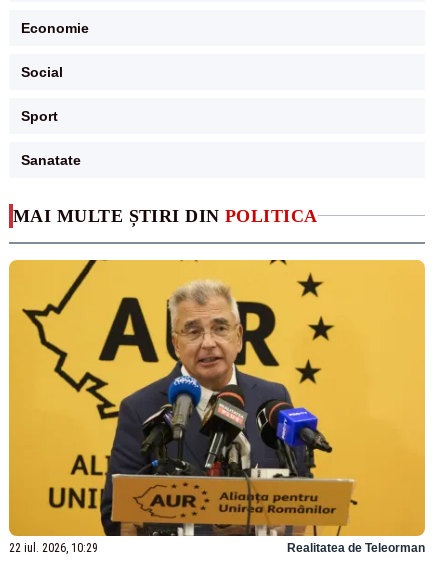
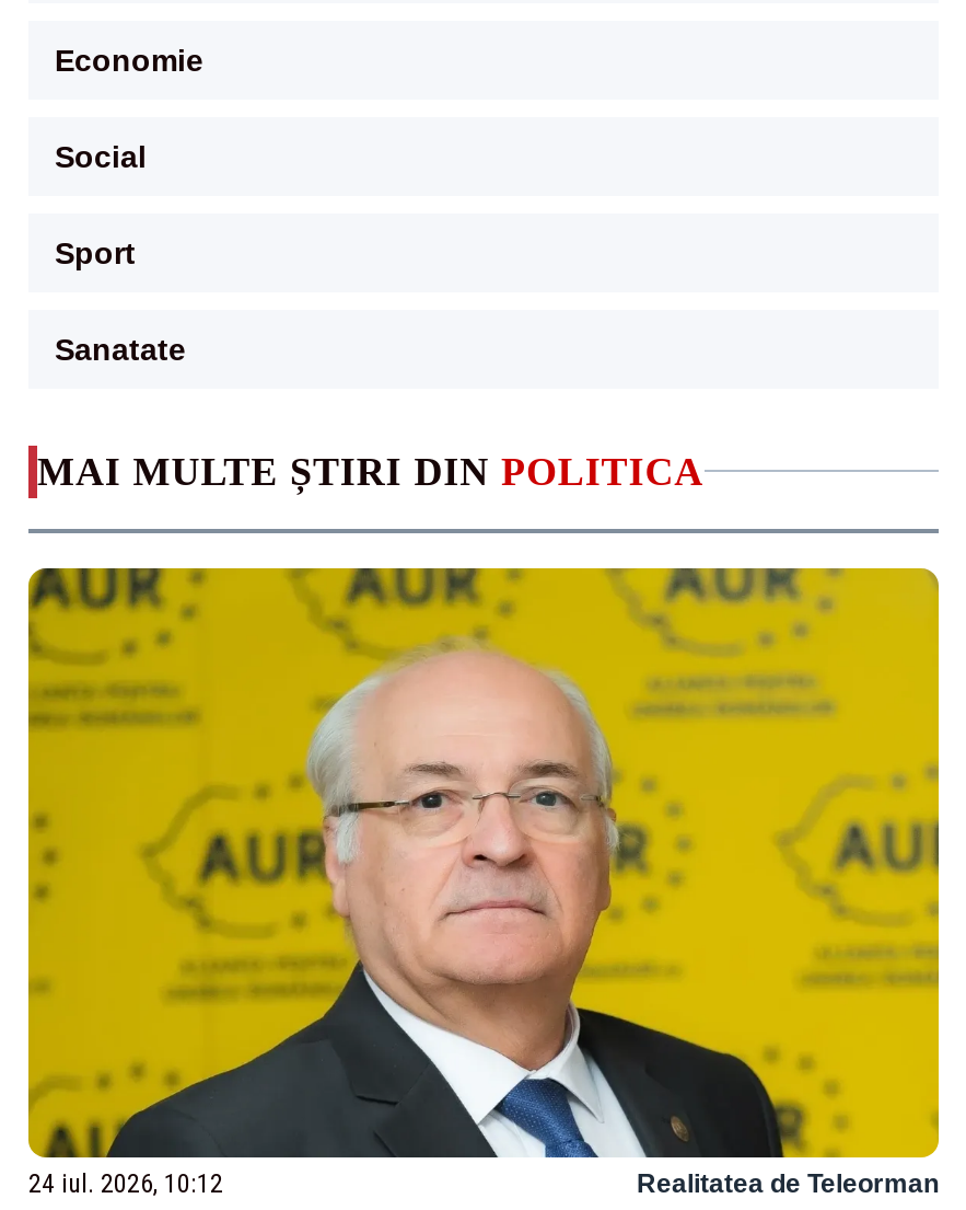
- [image]
- 22 iul. 2026, 10:29
+ [image]
+ 24 iul. 2026, 10:12
